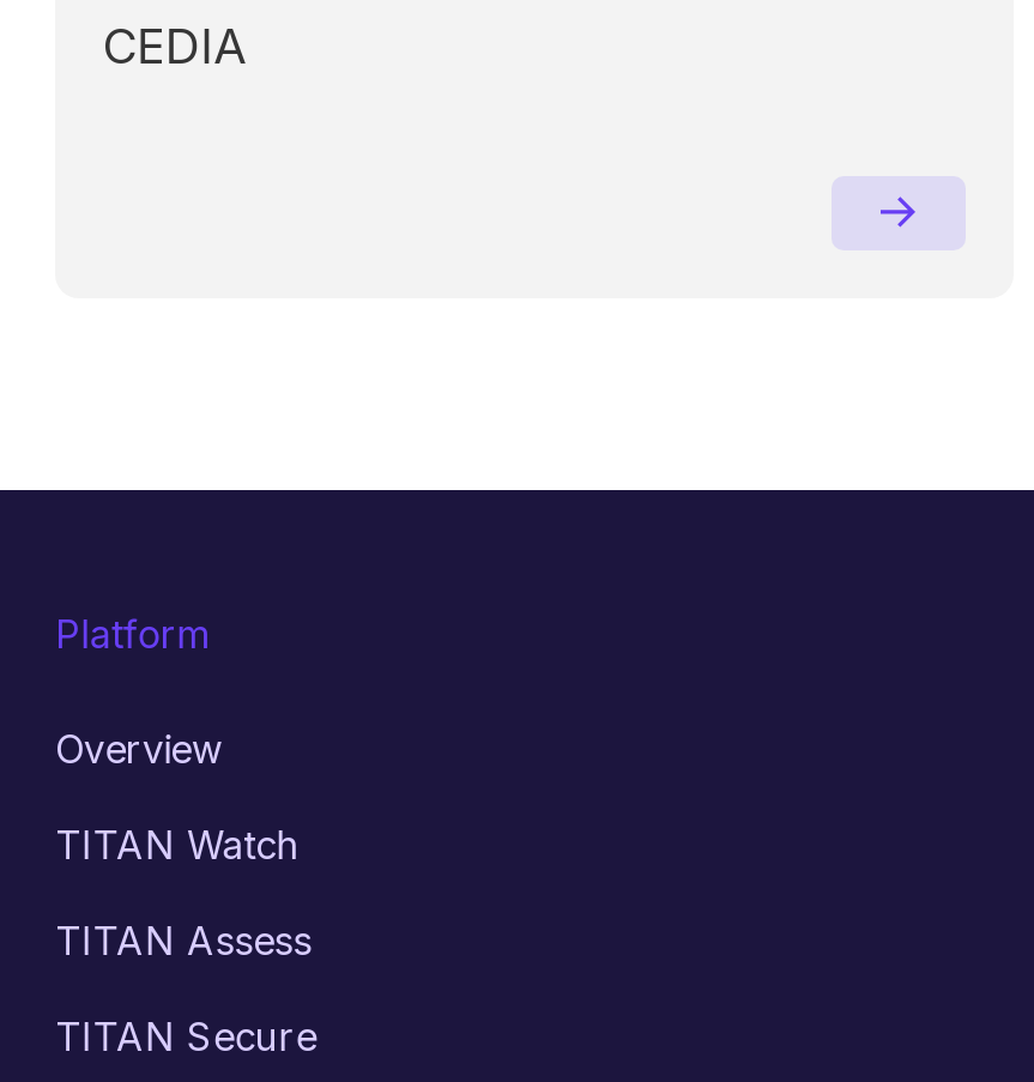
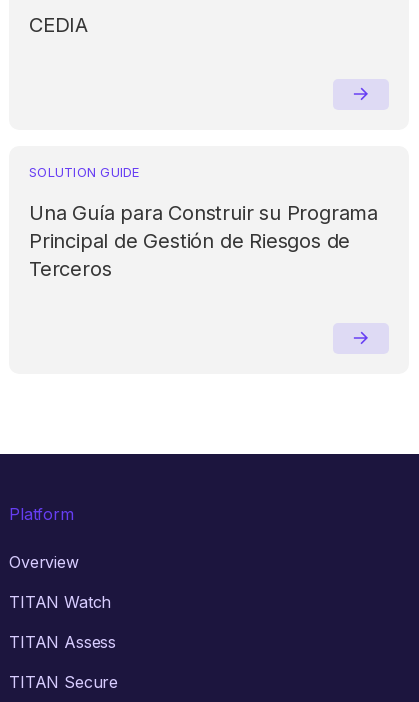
+ SOLUTION GUIDE
+ Una Guía para Construir su Programa
+ Principal de Gestión de Riesgos de
+ Terceros
